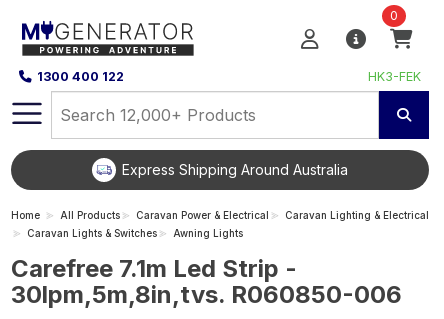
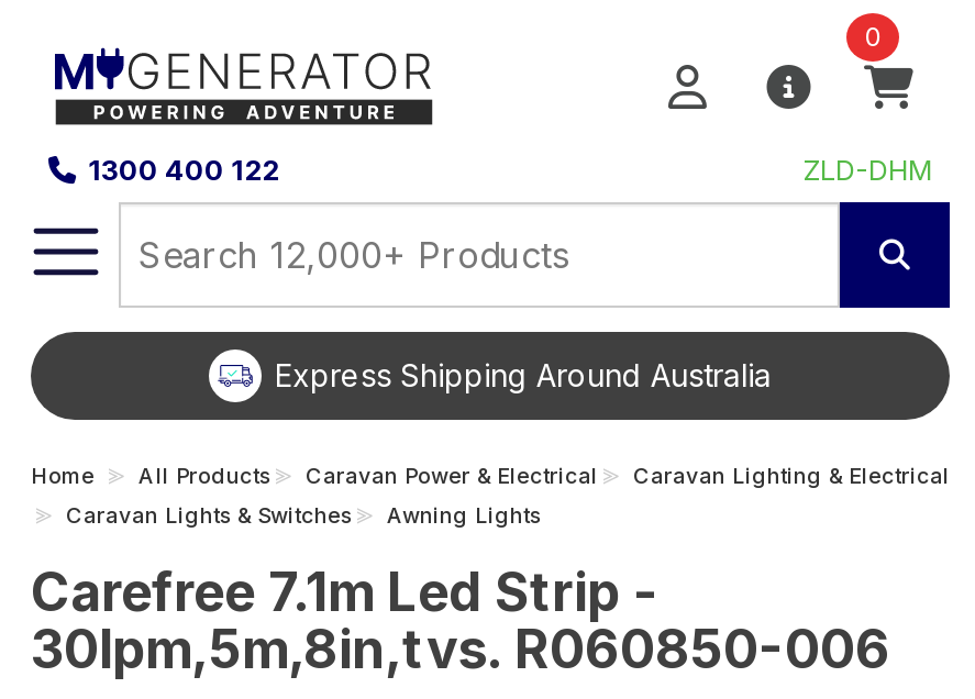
- HK3-FEK
+ ZLD-DHM
